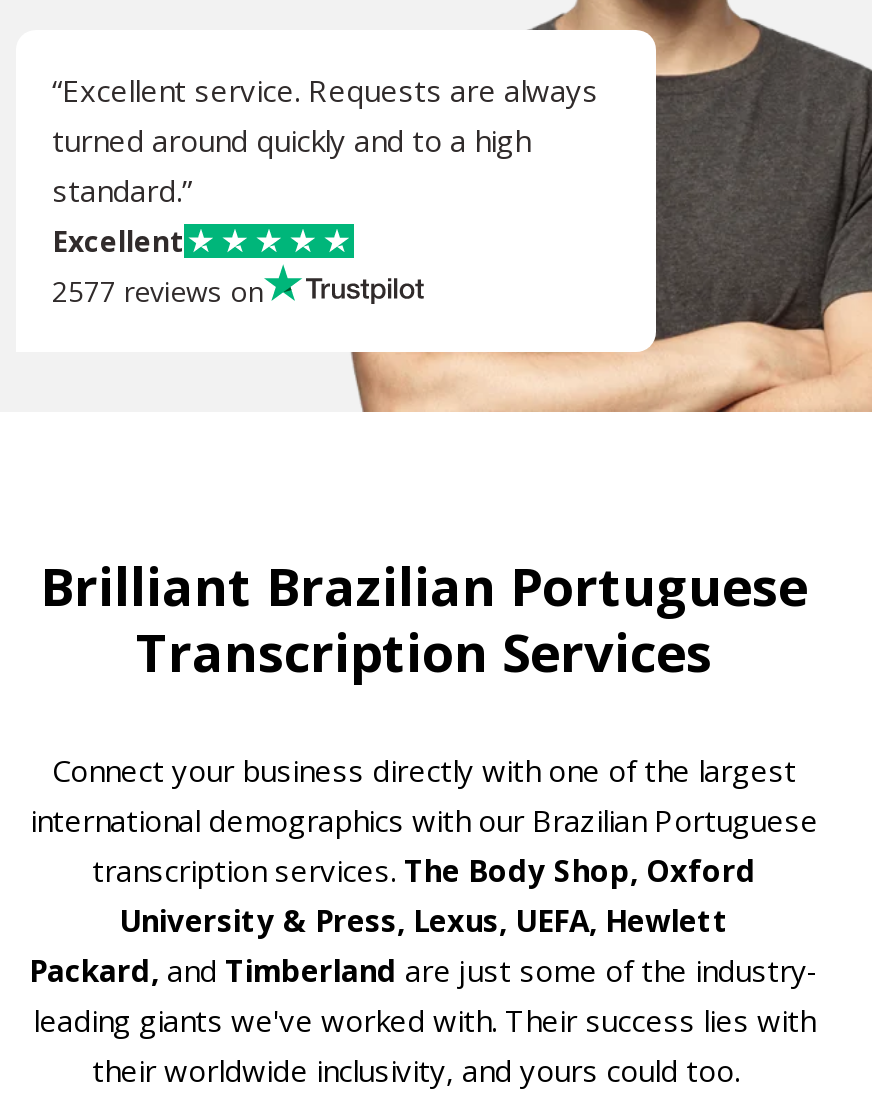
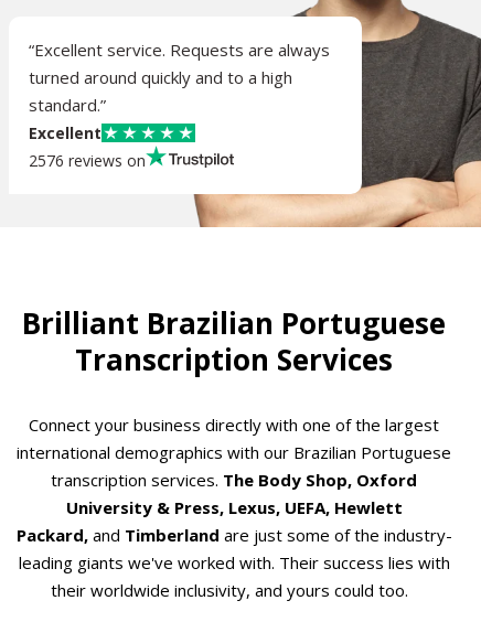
- 2577 reviews on
+ 2576 reviews on
